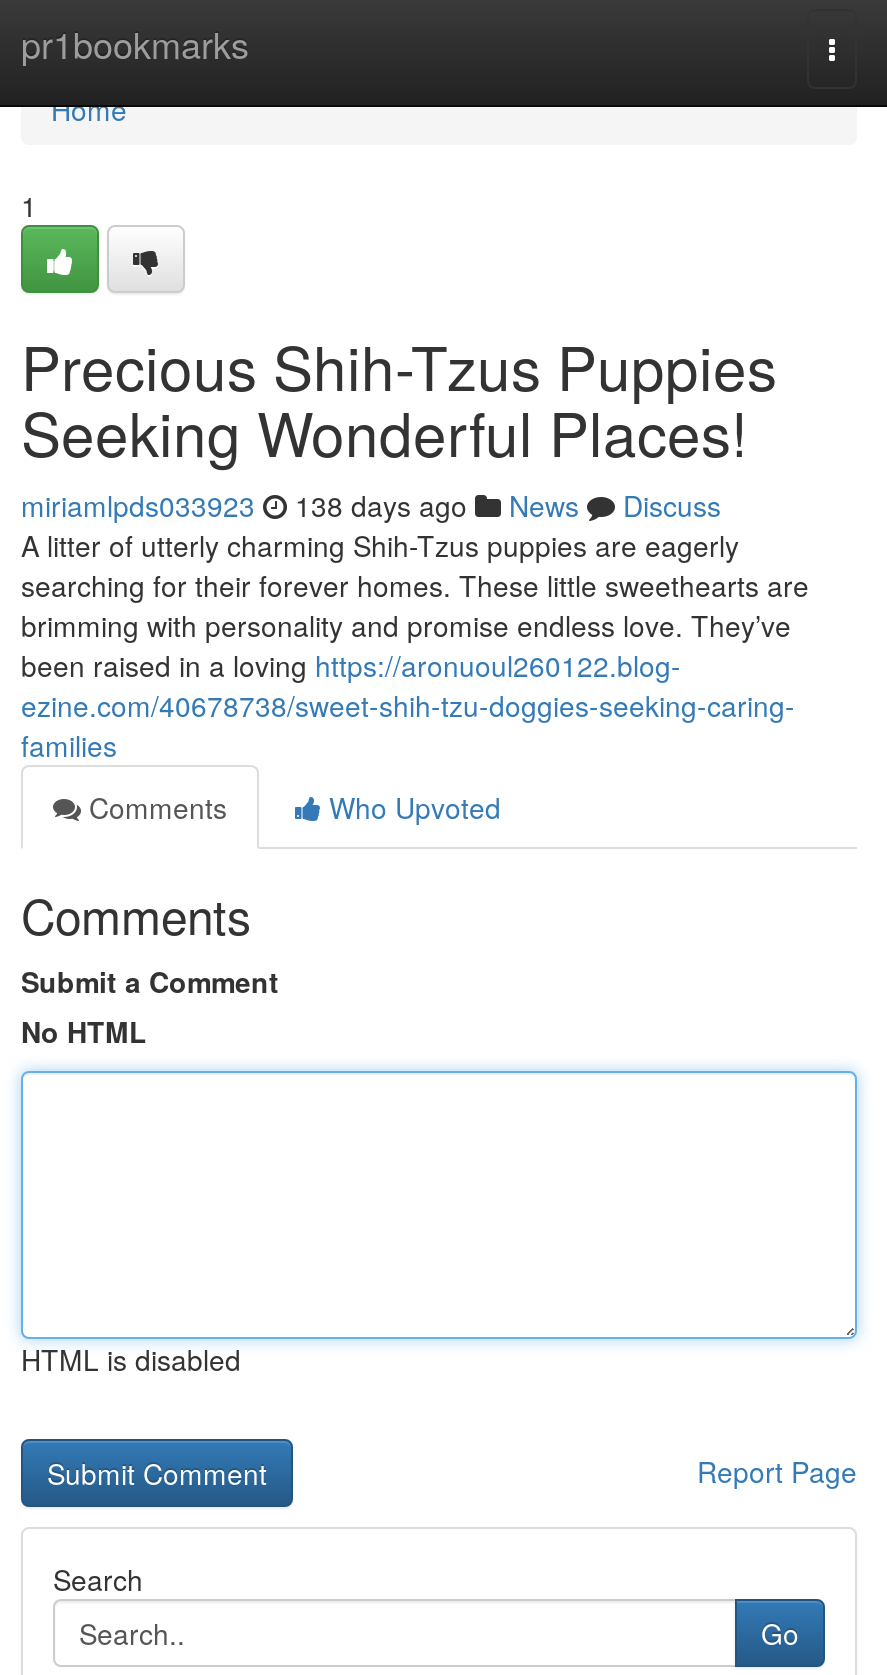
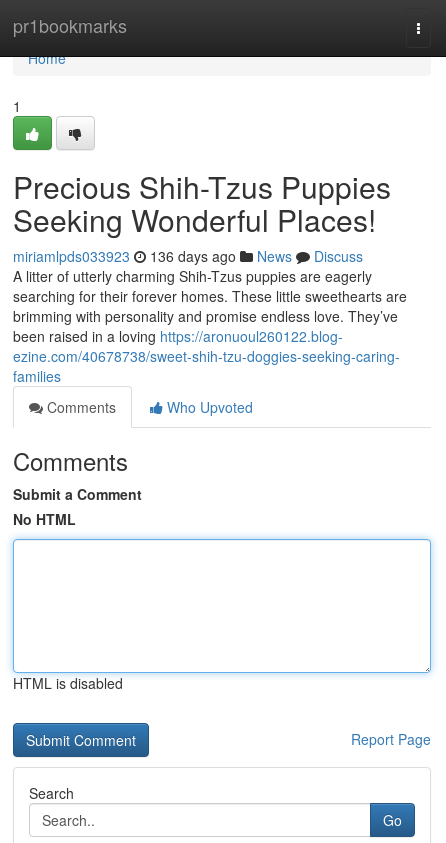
- miriamlpds033923 138 days ago News Discuss
+ miriamlpds033923 136 days ago News Discuss
